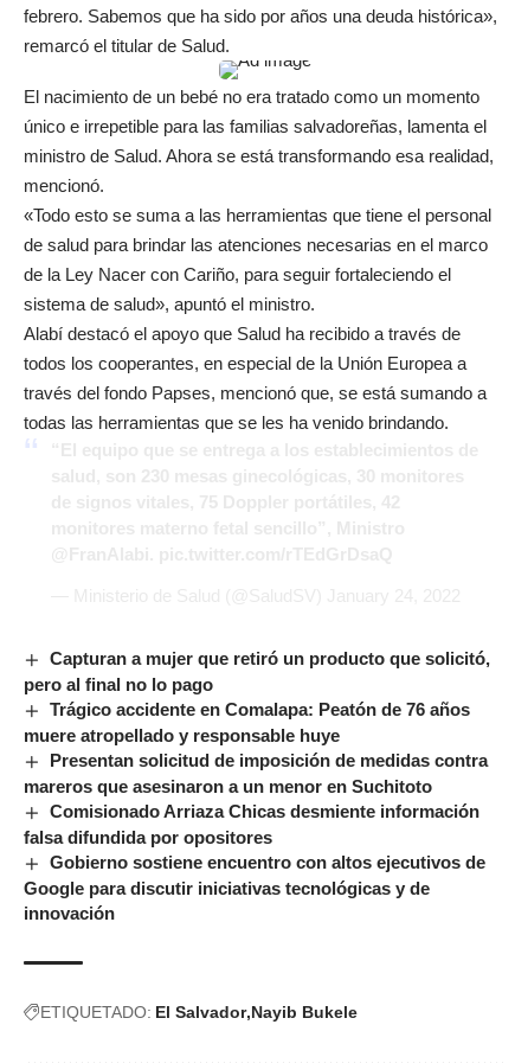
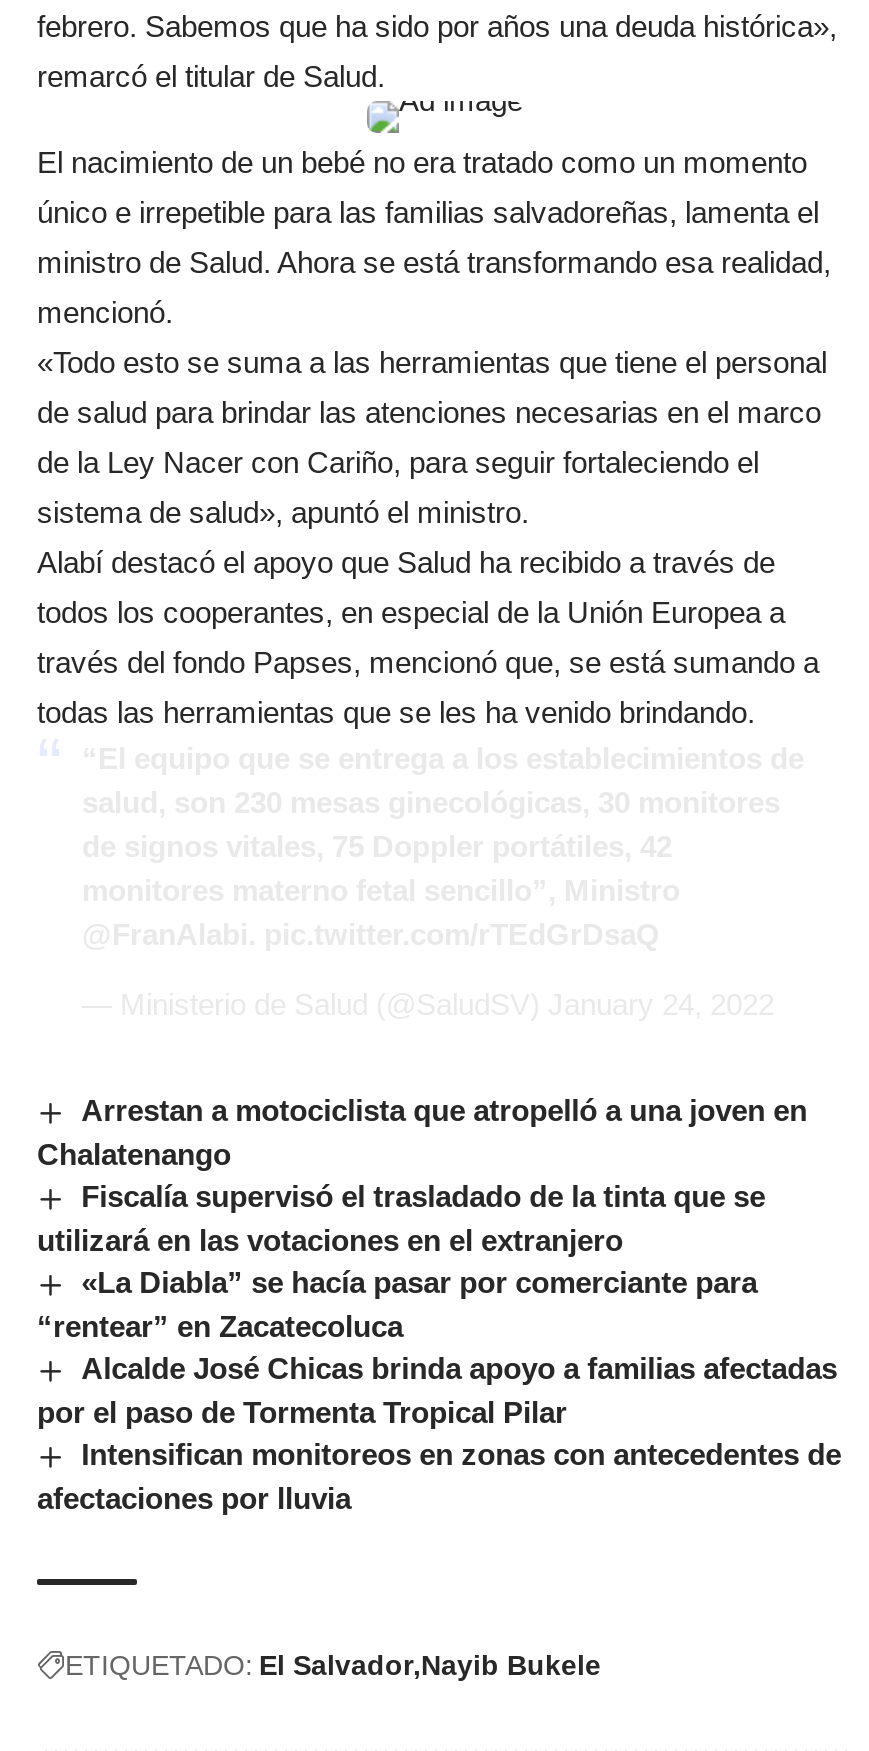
- Capturan a mujer que retiró un producto que solicitó,
- pero al final no lo pago
- Trágico accidente en Comalapa: Peatón de 76 años
- muere atropellado y responsable huye
- Presentan solicitud de imposición de medidas contra
- mareros que asesinaron a un menor en Suchitoto
- Comisionado Arriaza Chicas desmiente información
- falsa difundida por opositores
- Gobierno sostiene encuentro con altos ejecutivos de
- Google para discutir iniciativas tecnológicas y de
- innovación
+ Arrestan a motociclista que atropelló a una joven en
+ Chalatenango
+ Fiscalía supervisó el trasladado de la tinta que se
+ utilizará en las votaciones en el extranjero
+ «La Diabla” se hacía pasar por comerciante para
+ “rentear” en Zacatecoluca
+ Alcalde José Chicas brinda apoyo a familias afectadas
+ por el paso de Tormenta Tropical Pilar
+ Intensifican monitoreos en zonas con antecedentes de
+ afectaciones por lluvia
